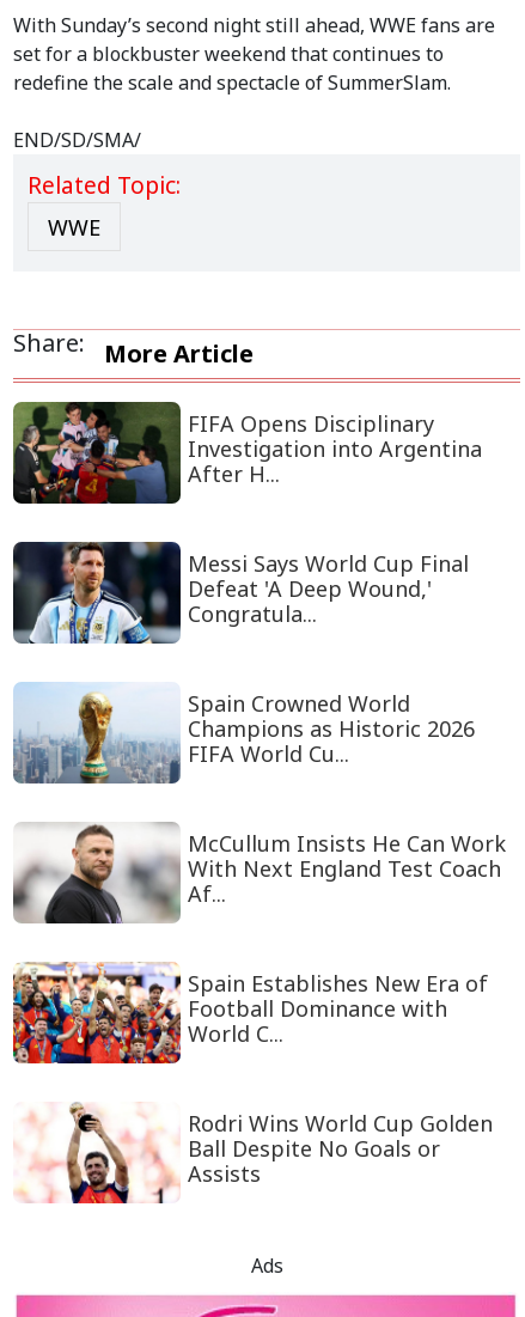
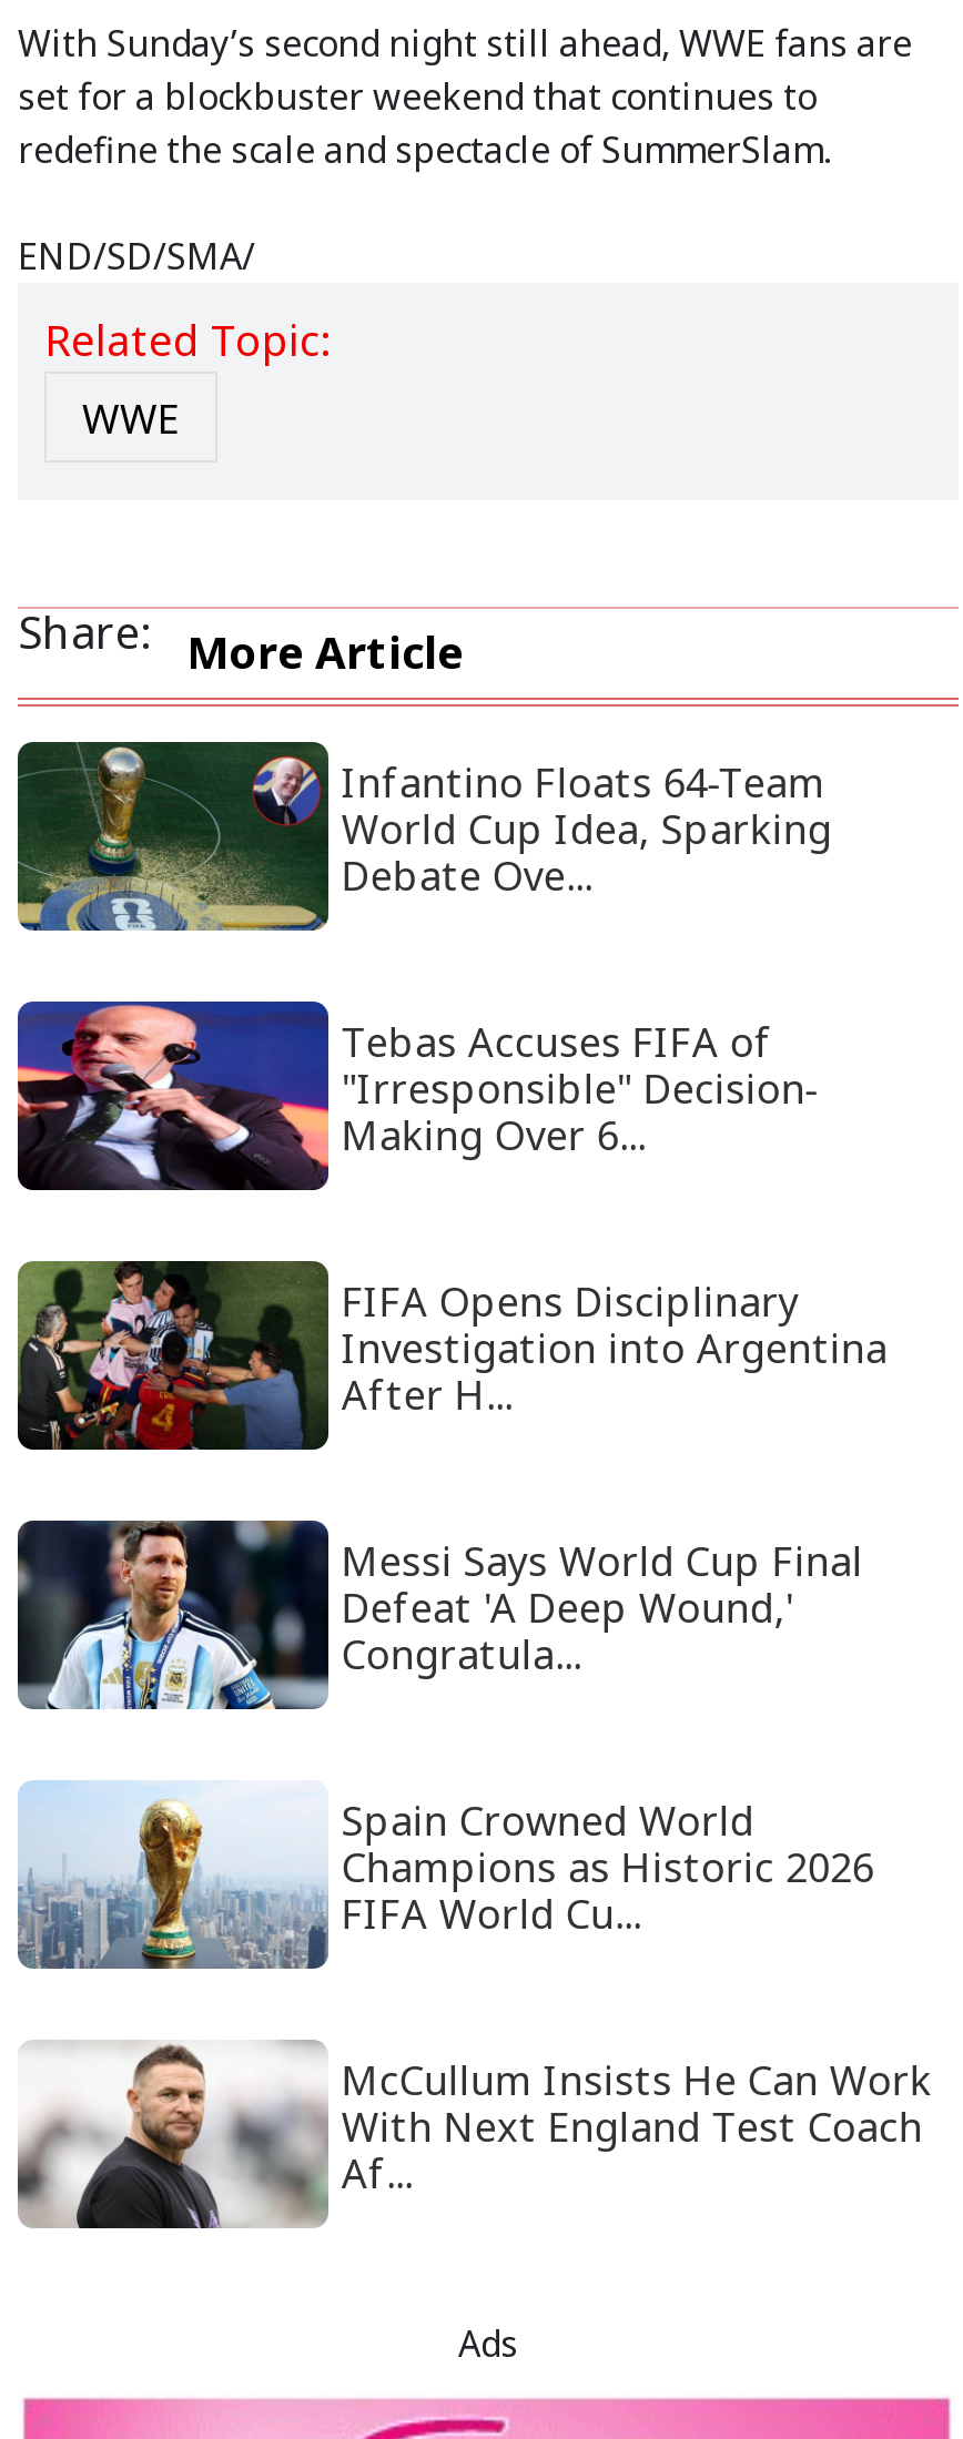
+ [image]
+ Infantino Floats 64-Team
+ World Cup Idea, Sparking
+ Debate Ove...
+ Tebas Accuses FIFA of
+ "Irresponsible" Decision-
+ Making Over 6...

+ [image]

moved down: [image] | FIFA Opens Disciplinary | Investigation into Argentina | ... | With Next England Test Coach | Af...

- [image]
- Spain Establishes New Era of
- Football Dominance with
- World C...
- Rodri Wins World Cup Golden
- Ball Despite No Goals or
- Assists

- [image]
